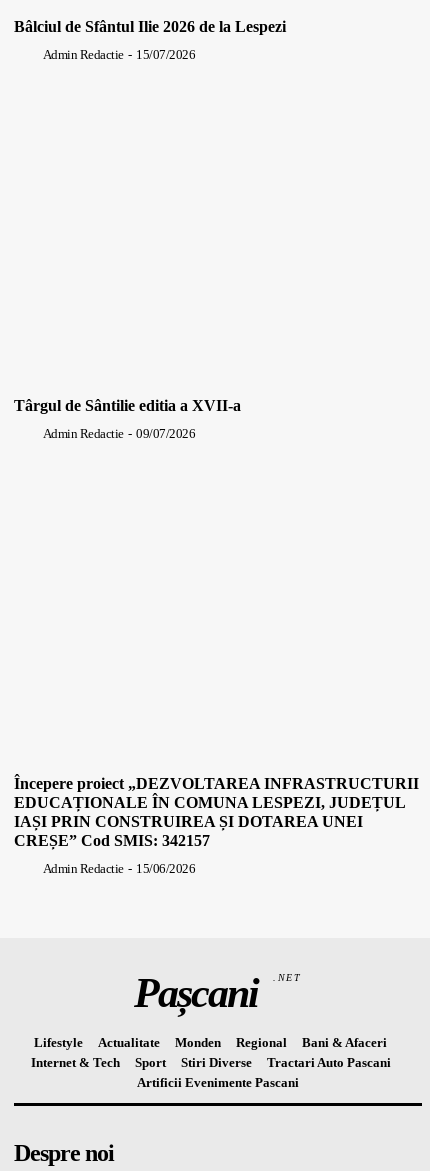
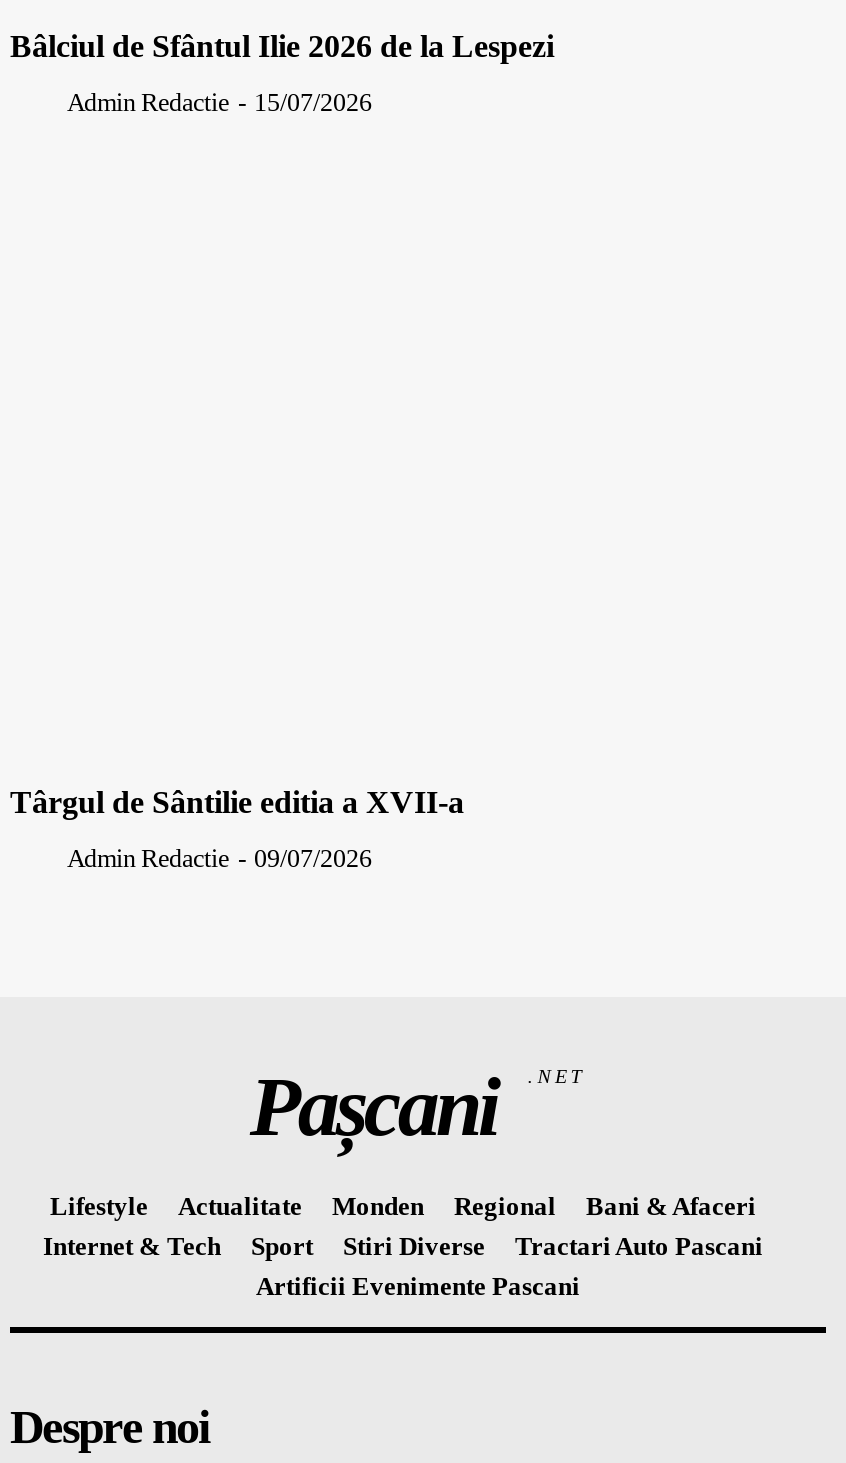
- Începere proiect „DEZVOLTAREA INFRASTRUCTURII
- EDUCAȚIONALE ÎN COMUNA LESPEZI, JUDEȚUL
- IAȘI PRIN CONSTRUIREA ȘI DOTAREA UNEI
- CREȘE” Cod SMIS: 342157
- Admin Redactie - 15/06/2026
